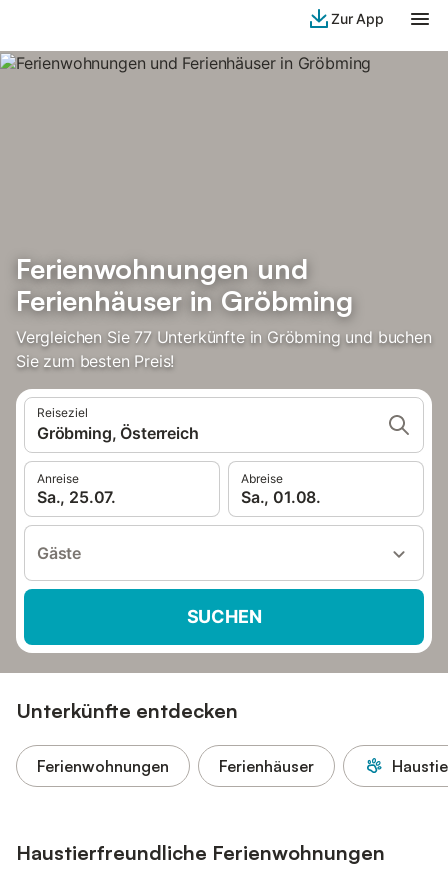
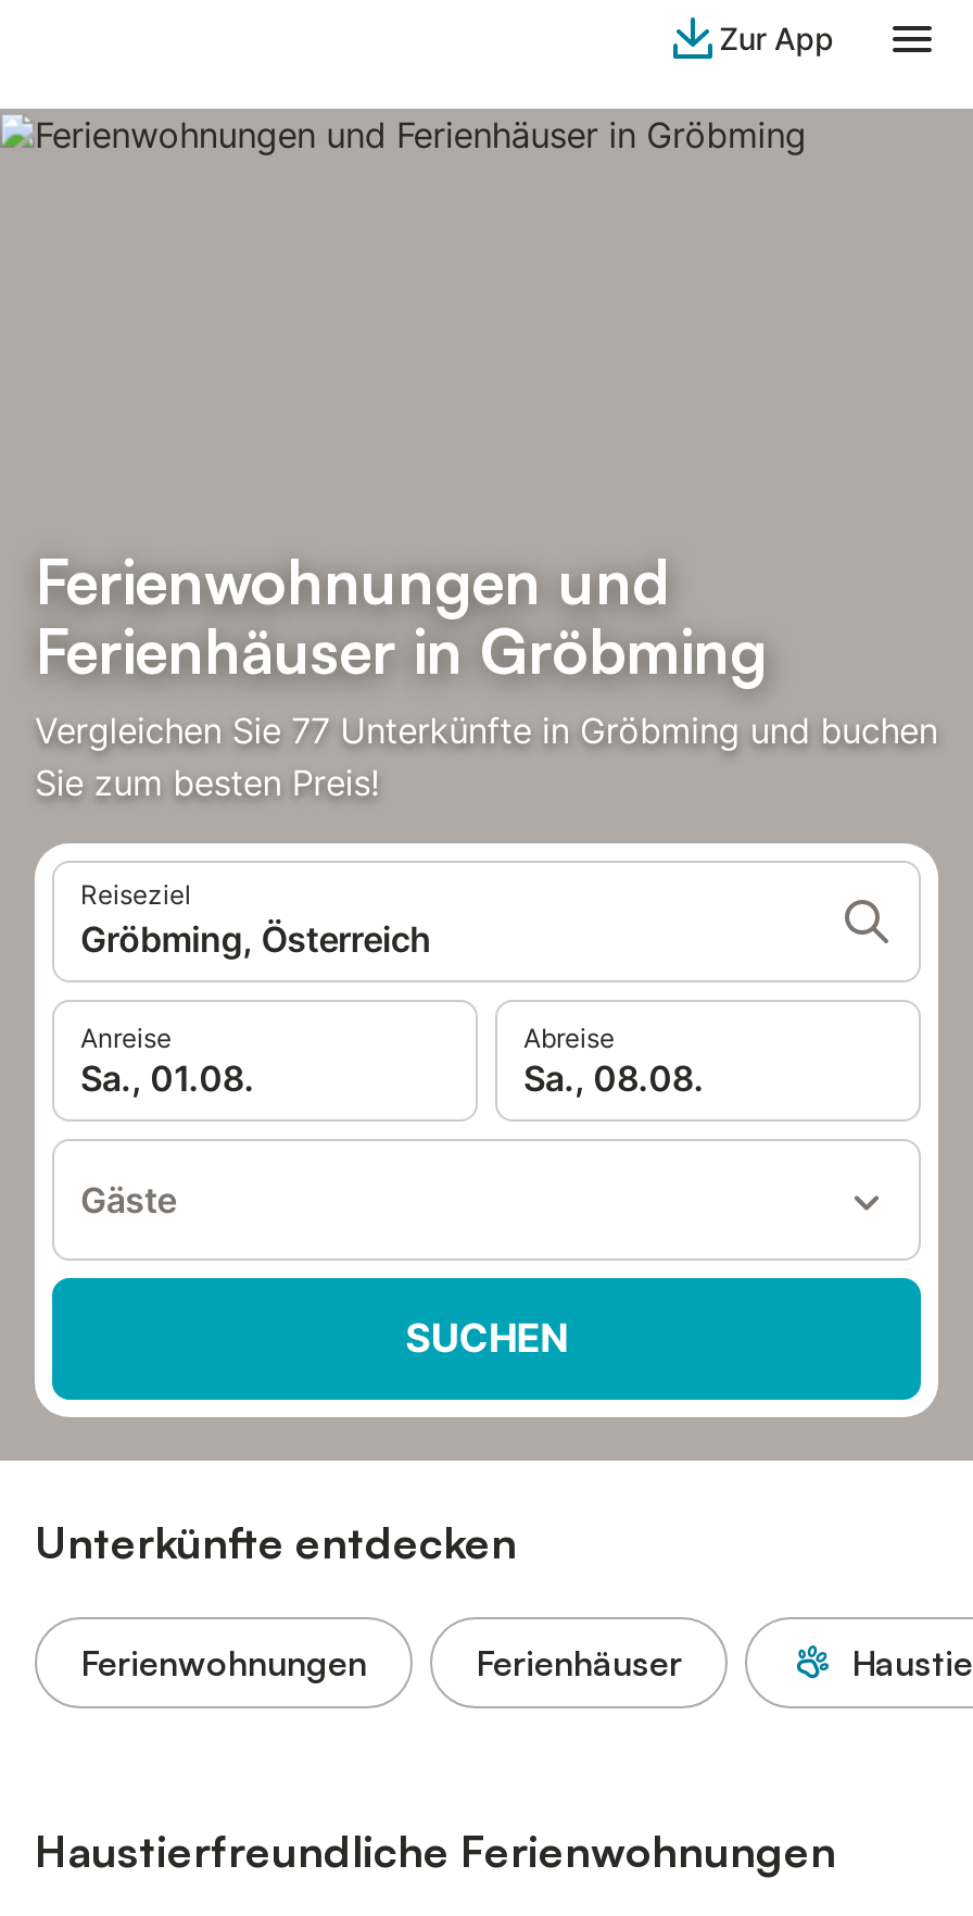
- Sa., 25.07.
+ Sa., 01.08.

- Sa., 01.08.
+ Sa., 08.08.
